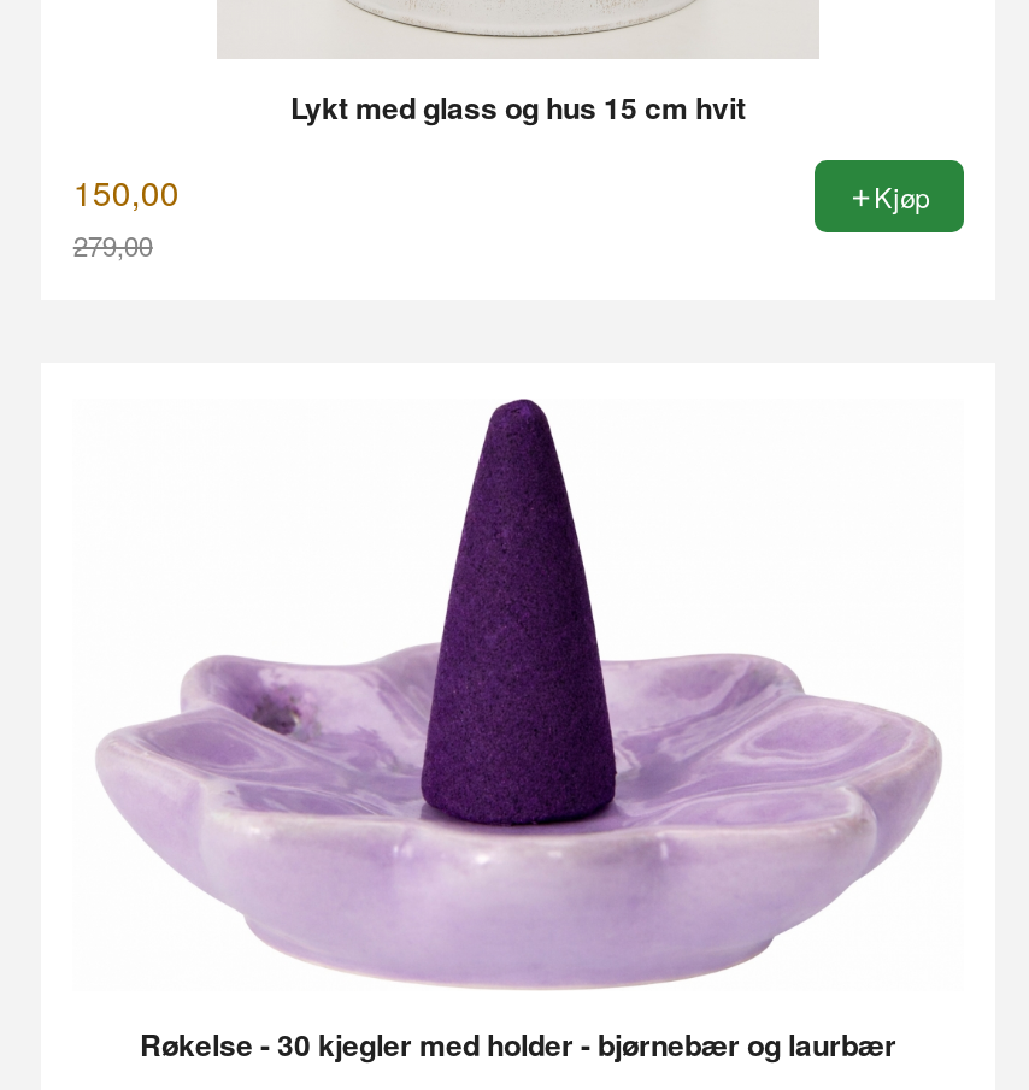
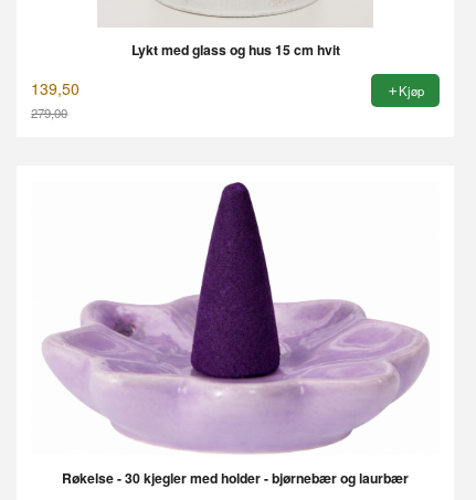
- 150,00
+ 139,50
